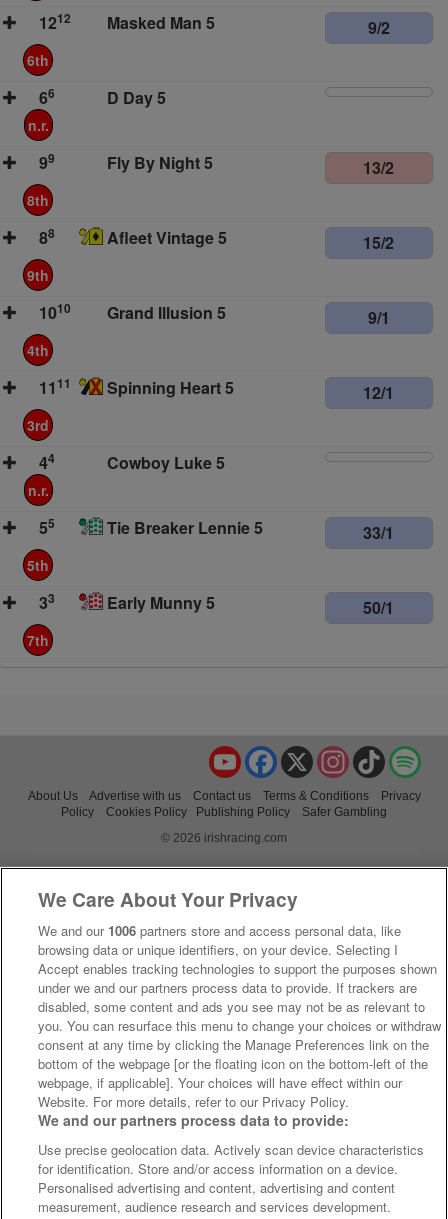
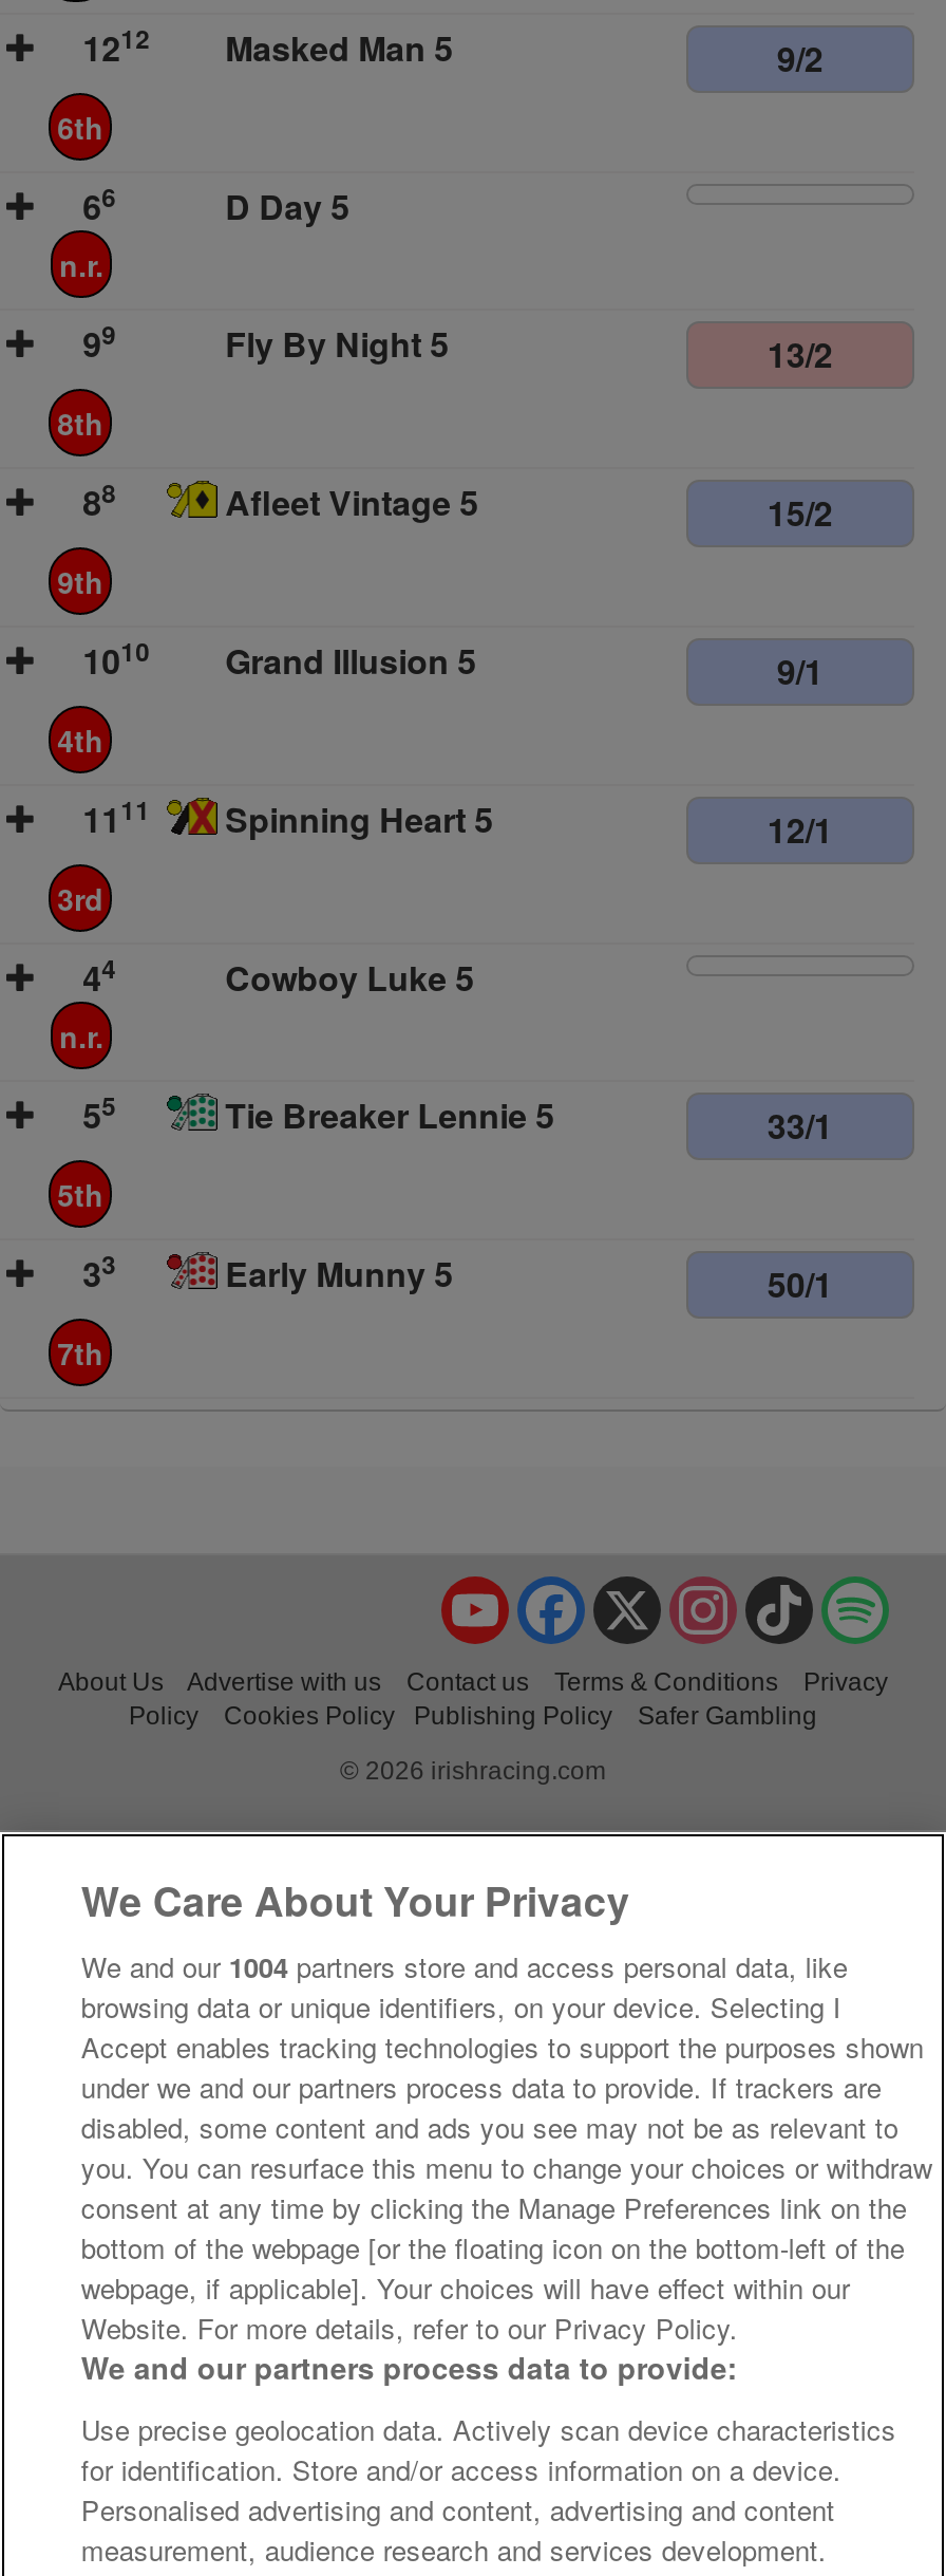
- We and our 1006 partners store and access personal data, like
+ We and our 1004 partners store and access personal data, like
